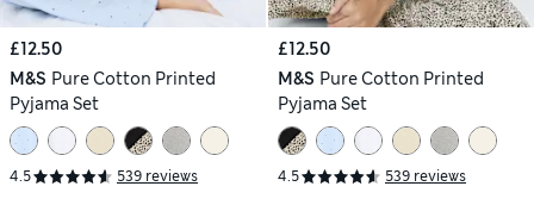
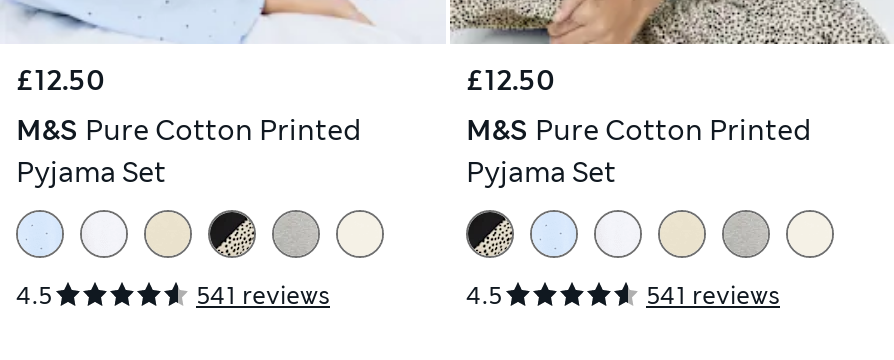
- 539 reviews
+ 541 reviews

- 539 reviews
+ 541 reviews
